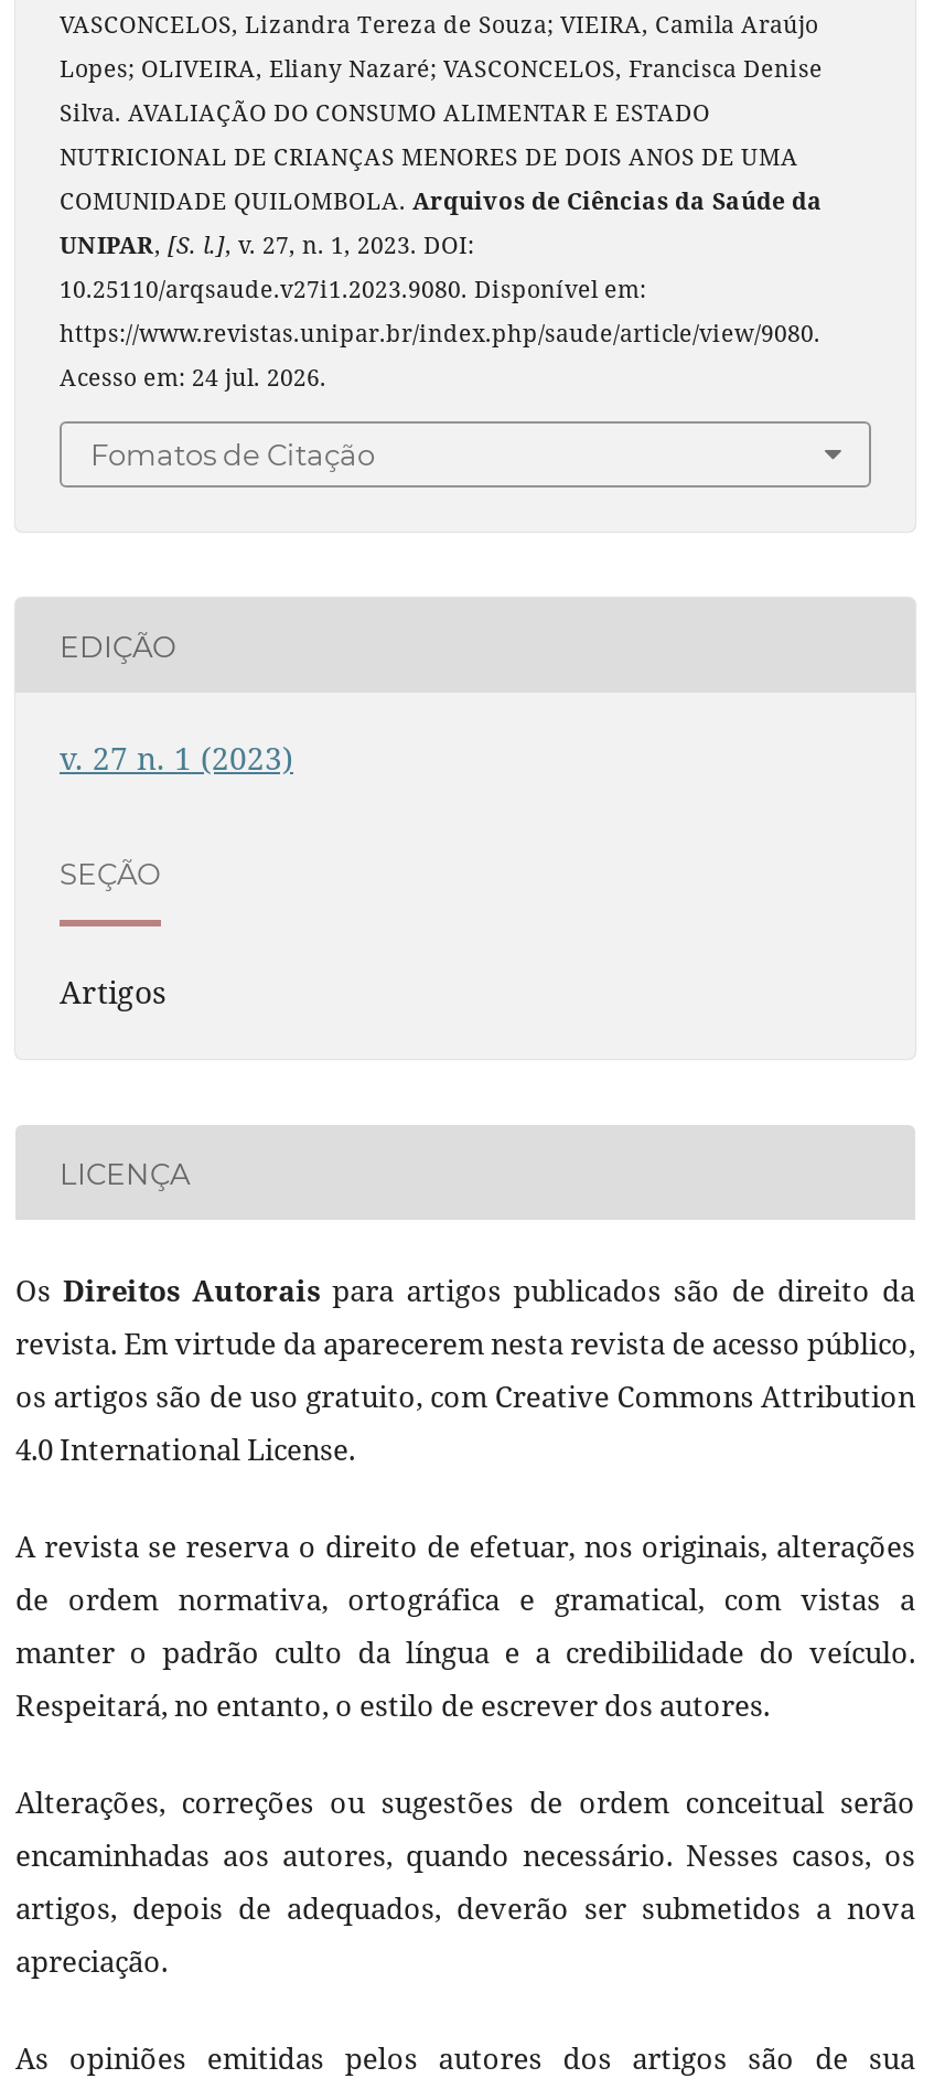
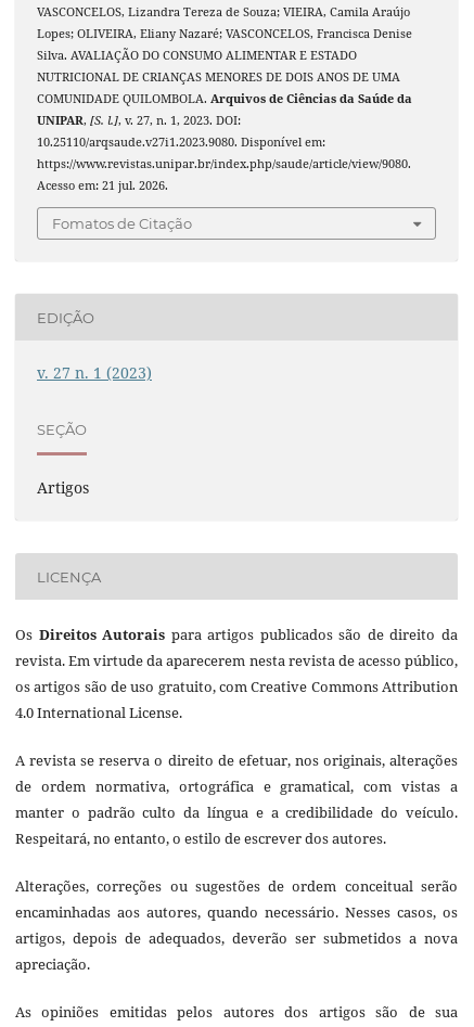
- Acesso em: 24 jul. 2026.
+ Acesso em: 21 jul. 2026.
